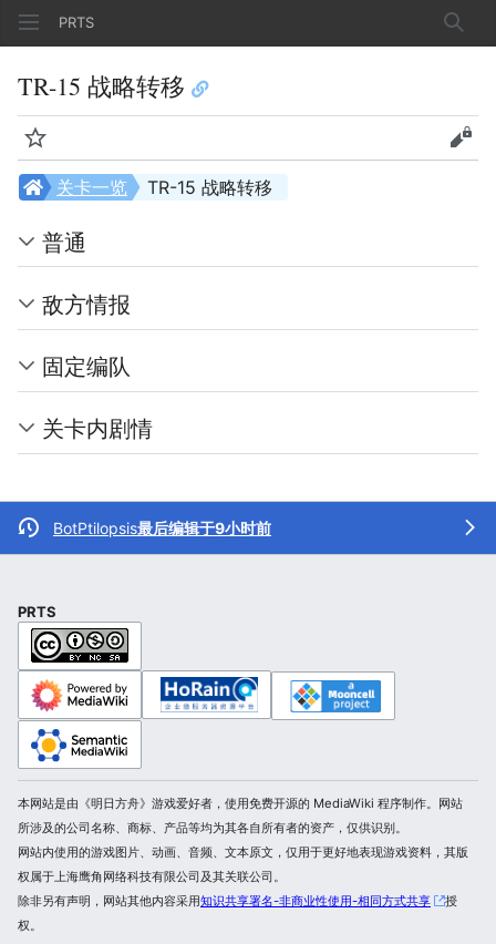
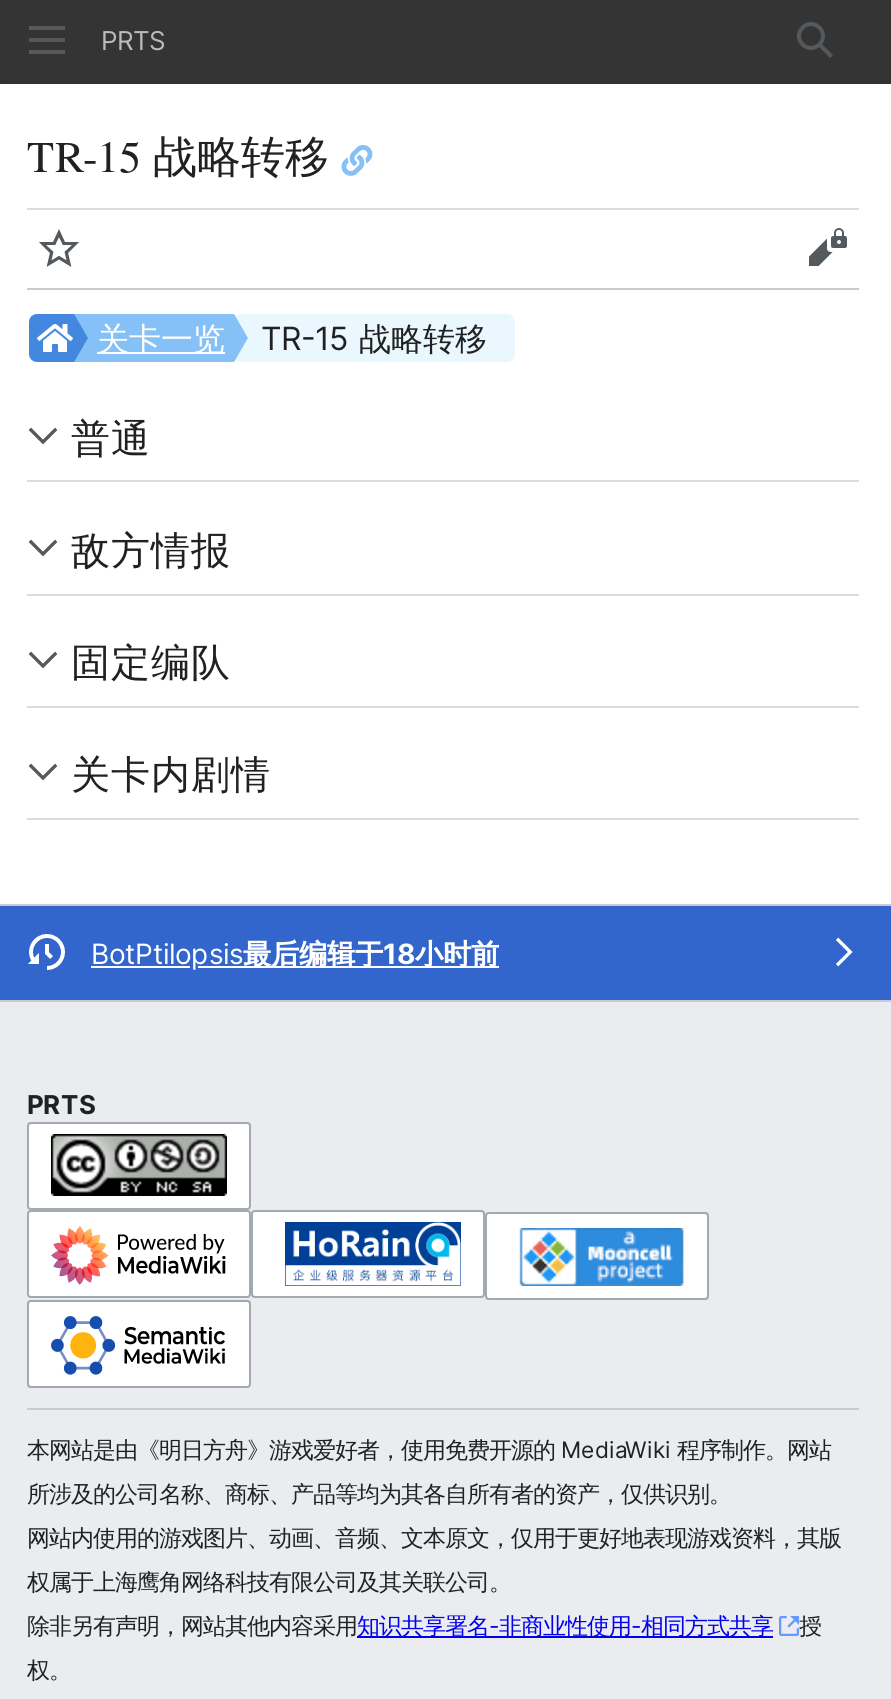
- BotPtilopsis最后编辑于9小时前
+ BotPtilopsis最后编辑于18小时前
